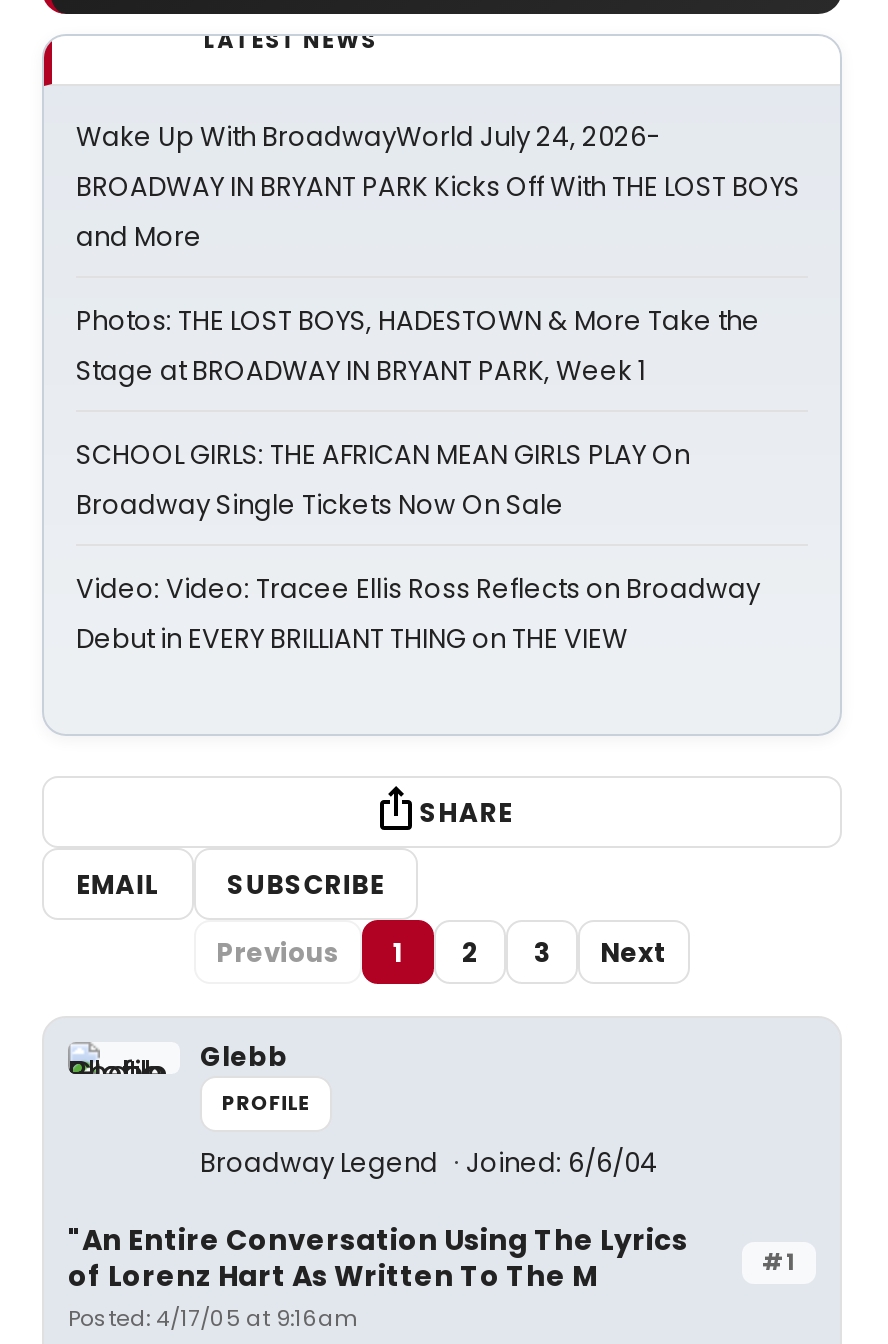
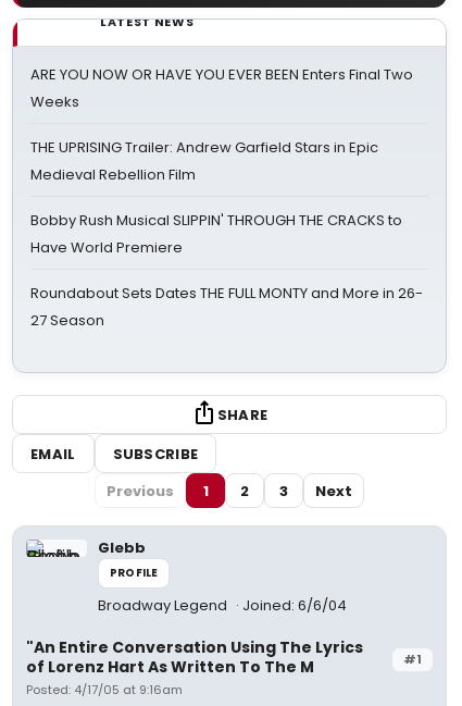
- Wake Up With BroadwayWorld July 24, 2026-
- BROADWAY IN BRYANT PARK Kicks Off With THE LOST BOYS
- and More
+ ARE YOU NOW OR HAVE YOU EVER BEEN Enters Final Two
+ Weeks

- Photos: THE LOST BOYS, HADESTOWN & More Take the
- Stage at BROADWAY IN BRYANT PARK, Week 1
+ THE UPRISING Trailer: Andrew Garfield Stars in Epic
+ Medieval Rebellion Film

- SCHOOL GIRLS: THE AFRICAN MEAN GIRLS PLAY On
- Broadway Single Tickets Now On Sale
+ Bobby Rush Musical SLIPPIN' THROUGH THE CRACKS to
+ Have World Premiere

- Video: Video: Tracee Ellis Ross Reflects on Broadway
- Debut in EVERY BRILLIANT THING on THE VIEW
+ Roundabout Sets Dates THE FULL MONTY and More in 26-
+ 27 Season
